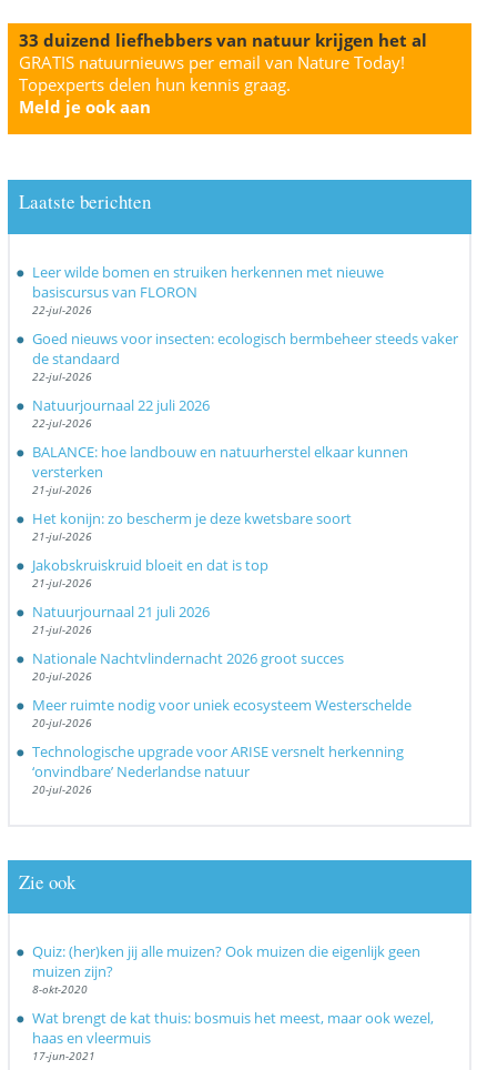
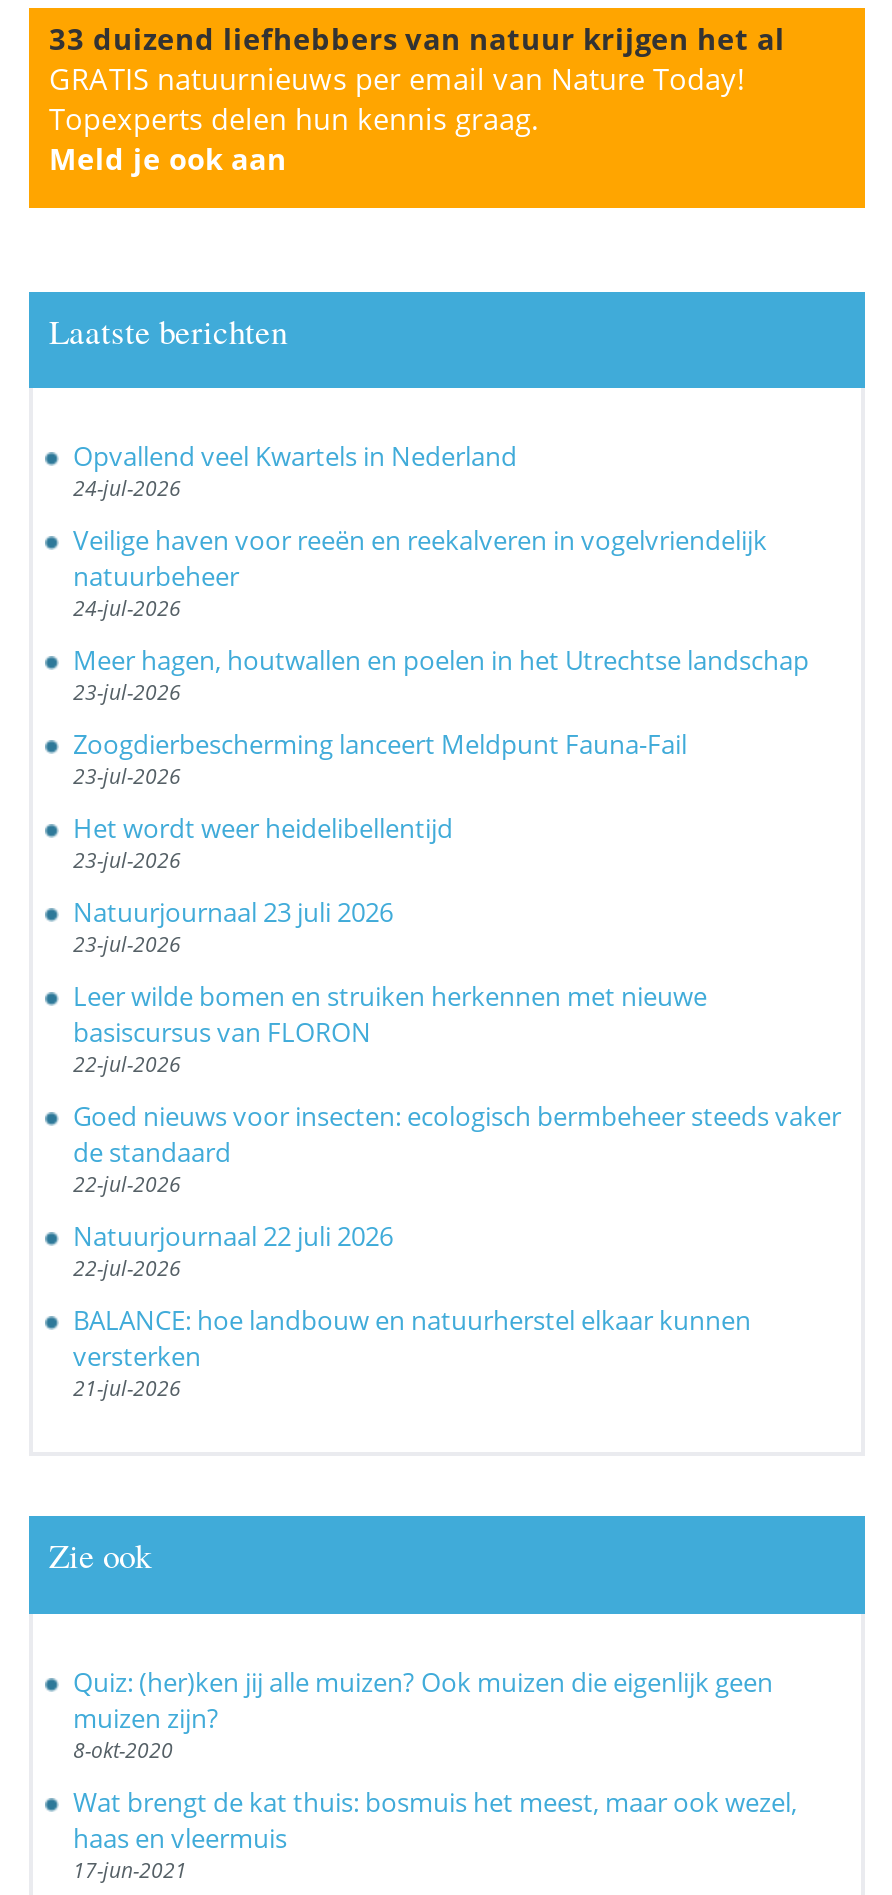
+ Opvallend veel Kwartels in Nederland
+ 24-jul-2026
+ Veilige haven voor reeën en reekalveren in vogelvriendelijk
+ natuurbeheer
+ 24-jul-2026
+ Meer hagen, houtwallen en poelen in het Utrechtse landschap
+ 23-jul-2026
+ Zoogdierbescherming lanceert Meldpunt Fauna-Fail
+ 23-jul-2026
+ Het wordt weer heidelibellentijd
+ 23-jul-2026
+ Natuurjournaal 23 juli 2026
+ 23-jul-2026

moved down: Leer wilde bomen en struiken herkennen met nieuwe | basiscursus van FLORON | 22-jul-2026 | ... | versterken | 21-jul-2026

- Het konijn: zo bescherm je deze kwetsbare soort
- 21-jul-2026
- Jakobskruiskruid bloeit en dat is top
- 21-jul-2026
- Natuurjournaal 21 juli 2026
- 21-jul-2026
- Nationale Nachtvlindernacht 2026 groot succes
- 20-jul-2026
- Meer ruimte nodig voor uniek ecosysteem Westerschelde
- 20-jul-2026
- Technologische upgrade voor ARISE versnelt herkenning
- ‘onvindbare’ Nederlandse natuur
- 20-jul-2026
